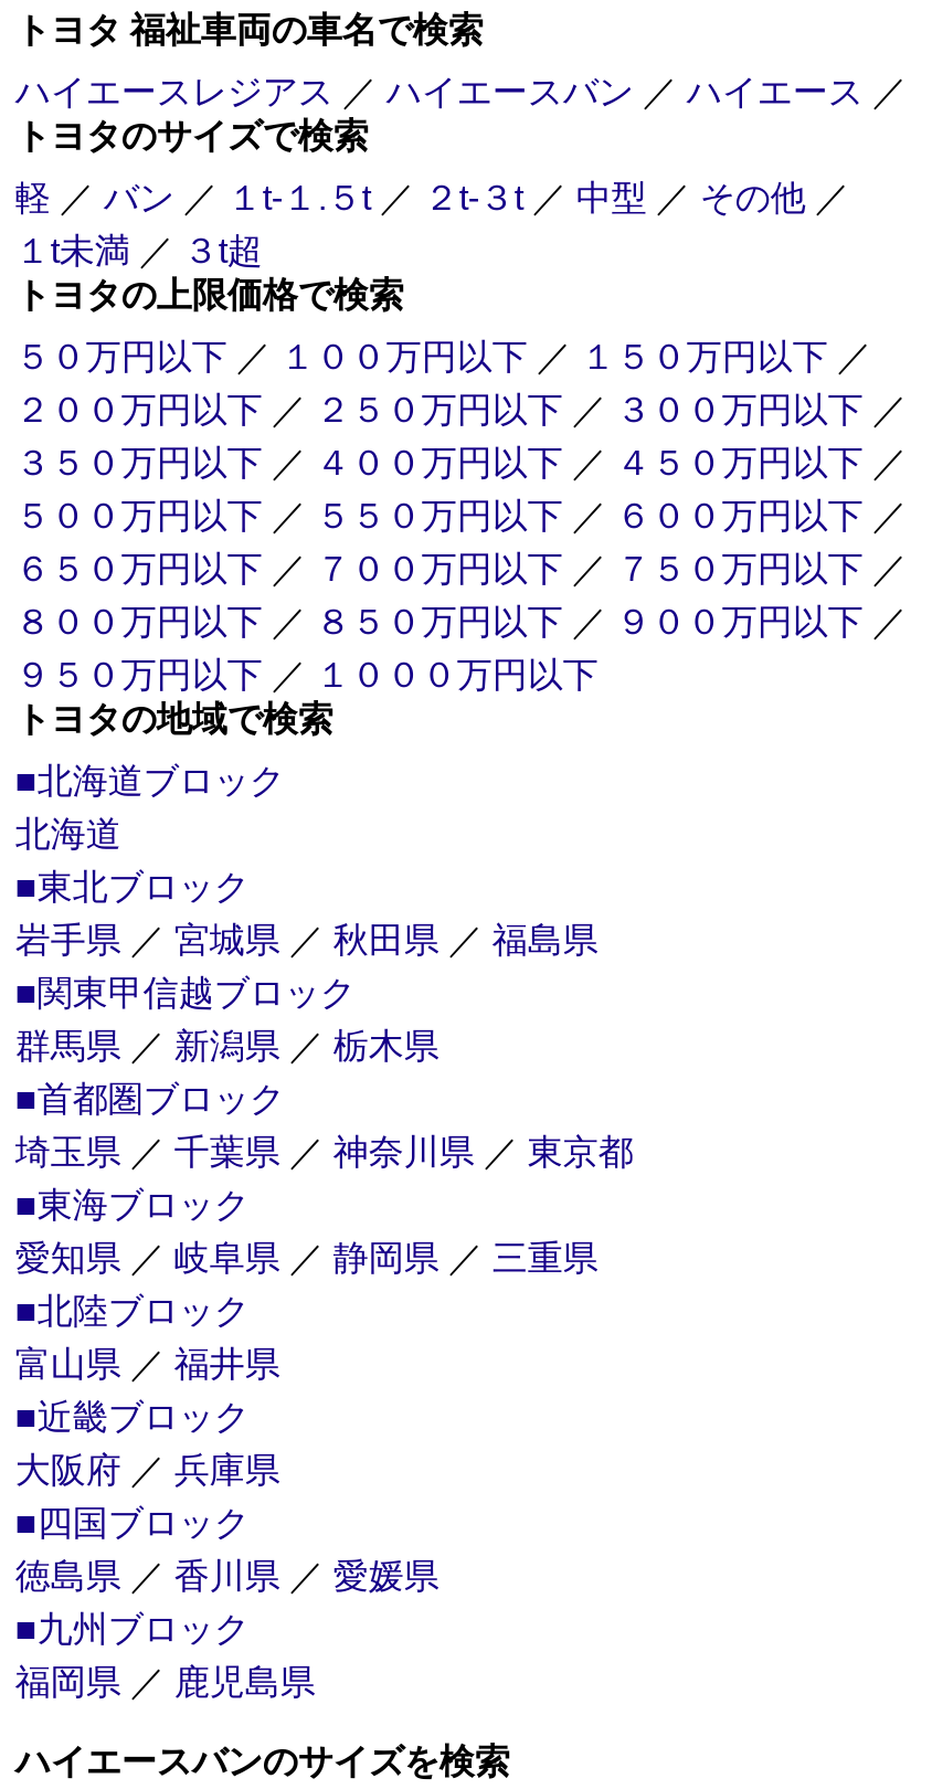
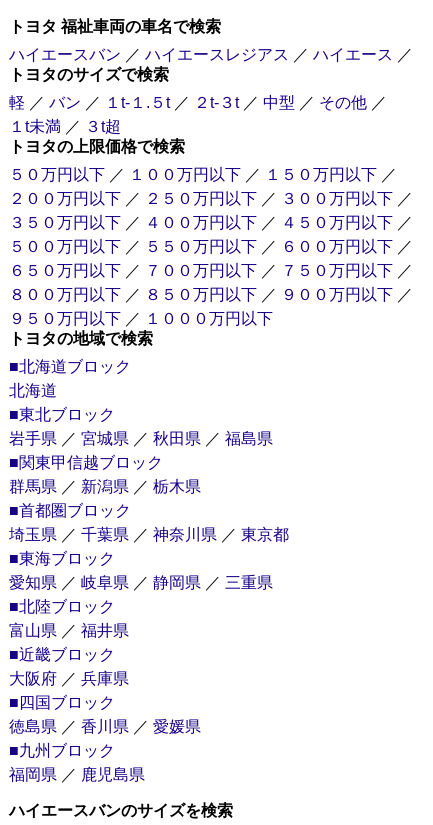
- ハイエースレジアス ／ ハイエースバン ／ ハイエース ／
+ ハイエースバン ／ ハイエースレジアス ／ ハイエース ／
